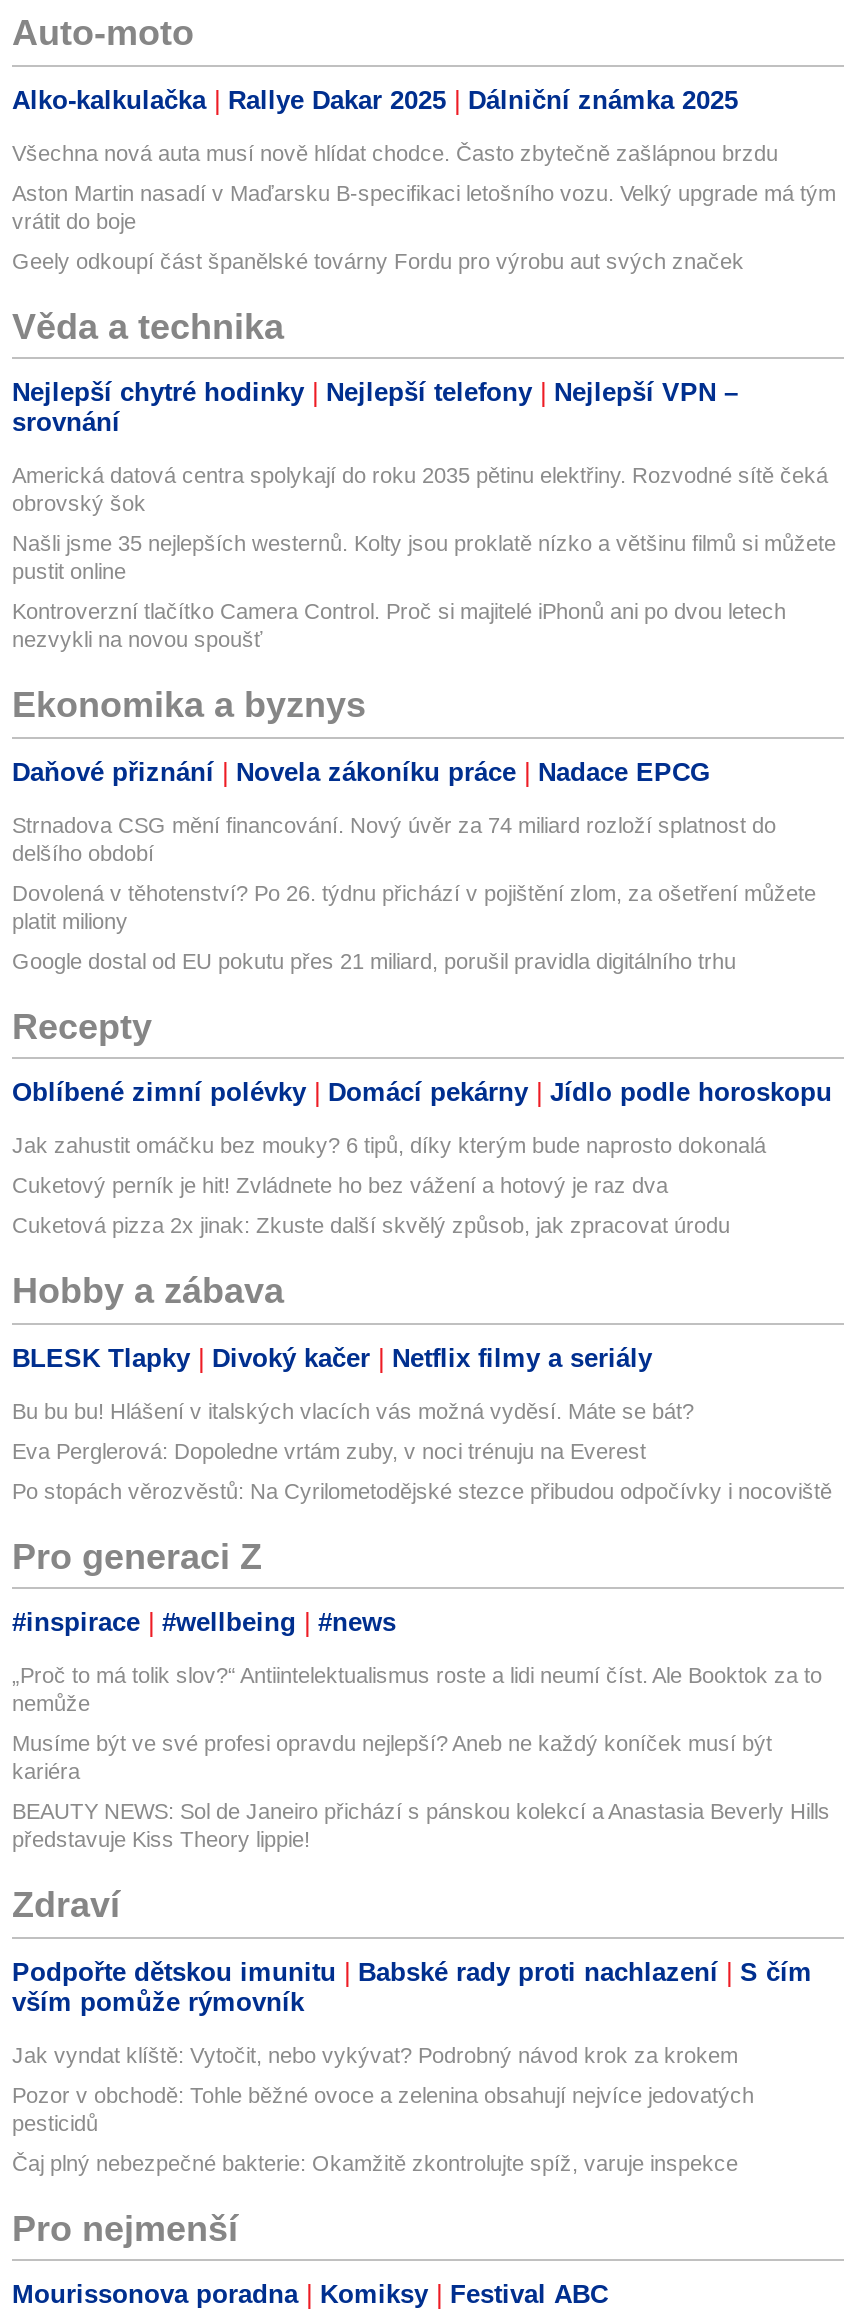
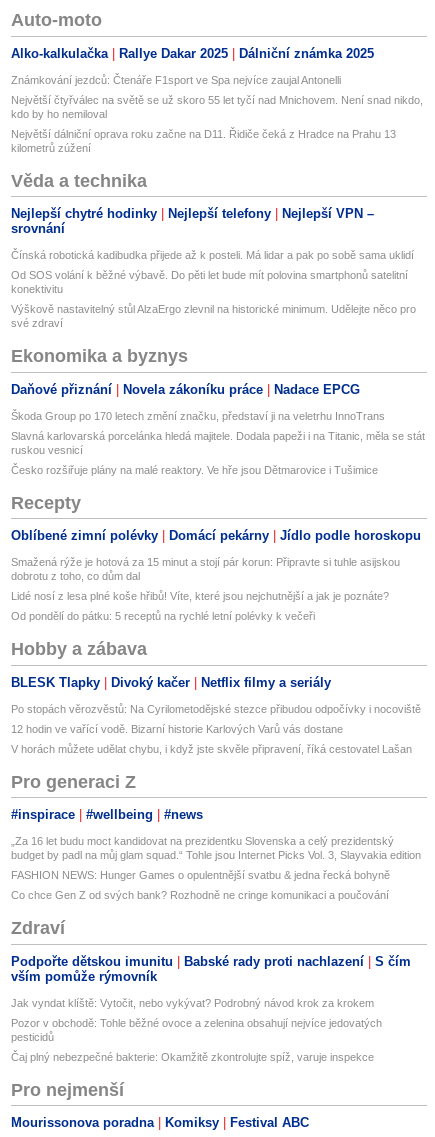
- Všechna nová auta musí nově hlídat chodce. Často zbytečně zašlápnou brzdu
+ Známkování jezdců: Čtenáře F1sport ve Spa nejvíce zaujal Antonelli

- Aston Martin nasadí v Maďarsku B-specifikaci letošního vozu. Velký upgrade má tým
- vrátit do boje
+ Největší čtyřválec na světě se už skoro 55 let tyčí nad Mnichovem. Není snad nikdo,
+ kdo by ho nemiloval

- Geely odkoupí část španělské továrny Fordu pro výrobu aut svých značek
+ Největší dálniční oprava roku začne na D11. Řidiče čeká z Hradce na Prahu 13
+ kilometrů zúžení

- Americká datová centra spolykají do roku 2035 pětinu elektřiny. Rozvodné sítě čeká
- obrovský šok
+ Čínská robotická kadibudka přijede až k posteli. Má lidar a pak po sobě sama uklidí

- Našli jsme 35 nejlepších westernů. Kolty jsou proklatě nízko a většinu filmů si můžete
- pustit online
+ Od SOS volání k běžné výbavě. Do pěti let bude mít polovina smartphonů satelitní
+ konektivitu

- Kontroverzní tlačítko Camera Control. Proč si majitelé iPhonů ani po dvou letech
- nezvykli na novou spoušť
+ Výškově nastavitelný stůl AlzaErgo zlevnil na historické minimum. Udělejte něco pro
+ své zdraví

- Strnadova CSG mění financování. Nový úvěr za 74 miliard rozloží splatnost do
- delšího období
+ Škoda Group po 170 letech změní značku, představí ji na veletrhu InnoTrans

- Dovolená v těhotenství? Po 26. týdnu přichází v pojištění zlom, za ošetření můžete
- platit miliony
+ Slavná karlovarská porcelánka hledá majitele. Dodala papeži i na Titanic, měla se stát
+ ruskou vesnicí

- Google dostal od EU pokutu přes 21 miliard, porušil pravidla digitálního trhu
+ Česko rozšiřuje plány na malé reaktory. Ve hře jsou Dětmarovice i Tušimice

- Jak zahustit omáčku bez mouky? 6 tipů, díky kterým bude naprosto dokonalá
+ Smažená rýže je hotová za 15 minut a stojí pár korun: Připravte si tuhle asijskou
+ dobrotu z toho, co dům dal

- Cuketový perník je hit! Zvládnete ho bez vážení a hotový je raz dva
+ Lidé nosí z lesa plné koše hřibů! Víte, které jsou nejchutnější a jak je poznáte?

- Cuketová pizza 2x jinak: Zkuste další skvělý způsob, jak zpracovat úrodu
+ Od pondělí do pátku: 5 receptů na rychlé letní polévky k večeři

- Bu bu bu! Hlášení v italských vlacích vás možná vyděsí. Máte se bát?
- Eva Perglerová: Dopoledne vrtám zuby, v noci trénuju na Everest

+ 12 hodin ve vařící vodě. Bizarní historie Karlových Varů vás dostane
+ V horách můžete udělat chybu, i když jste skvěle připravení, říká cestovatel Lašan

- „Proč to má tolik slov?“ Antiintelektualismus roste a lidi neumí číst. Ale Booktok za to
- nemůže
+ „Za 16 let budu moct kandidovat na prezidentku Slovenska a celý prezidentský
+ budget by padl na můj glam squad.“ Tohle jsou Internet Picks Vol. 3, Slayvakia edition

- Musíme být ve své profesi opravdu nejlepší? Aneb ne každý koníček musí být
- kariéra
+ FASHION NEWS: Hunger Games o opulentnější svatbu & jedna řecká bohyně

- BEAUTY NEWS: Sol de Janeiro přichází s pánskou kolekcí a Anastasia Beverly Hills
- představuje Kiss Theory lippie!
+ Co chce Gen Z od svých bank? Rozhodně ne cringe komunikaci a poučování
